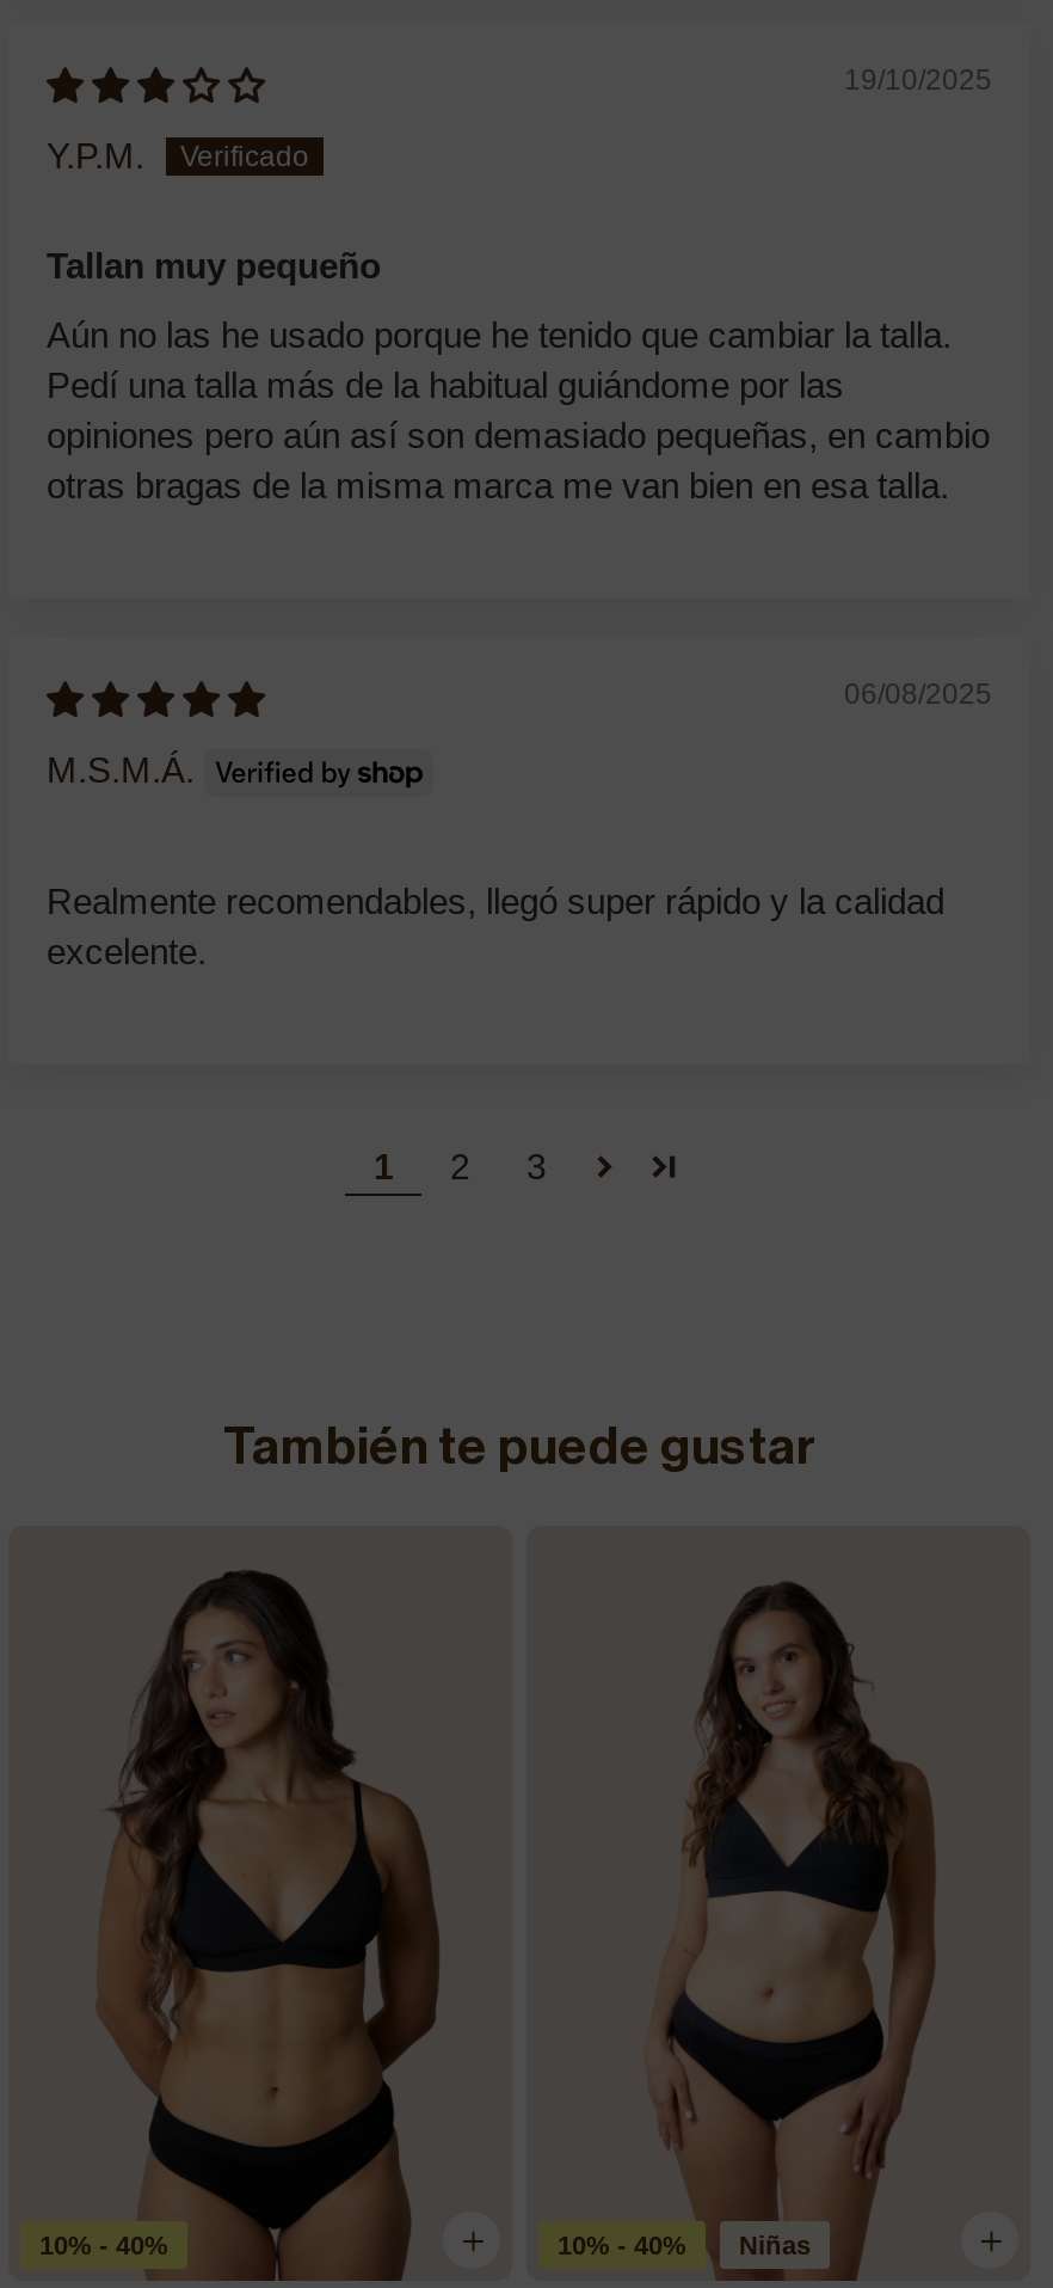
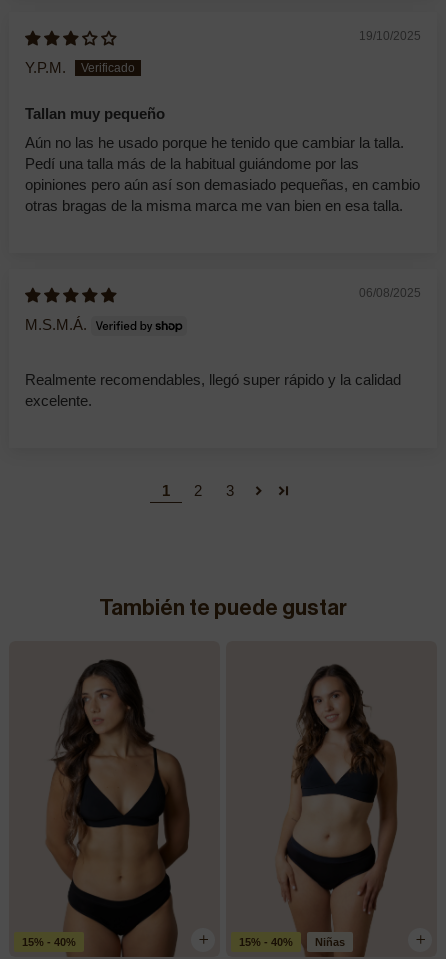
- 10% - 40%
+ 15% - 40%

- 10% - 40% Niñas
+ 15% - 40% Niñas
